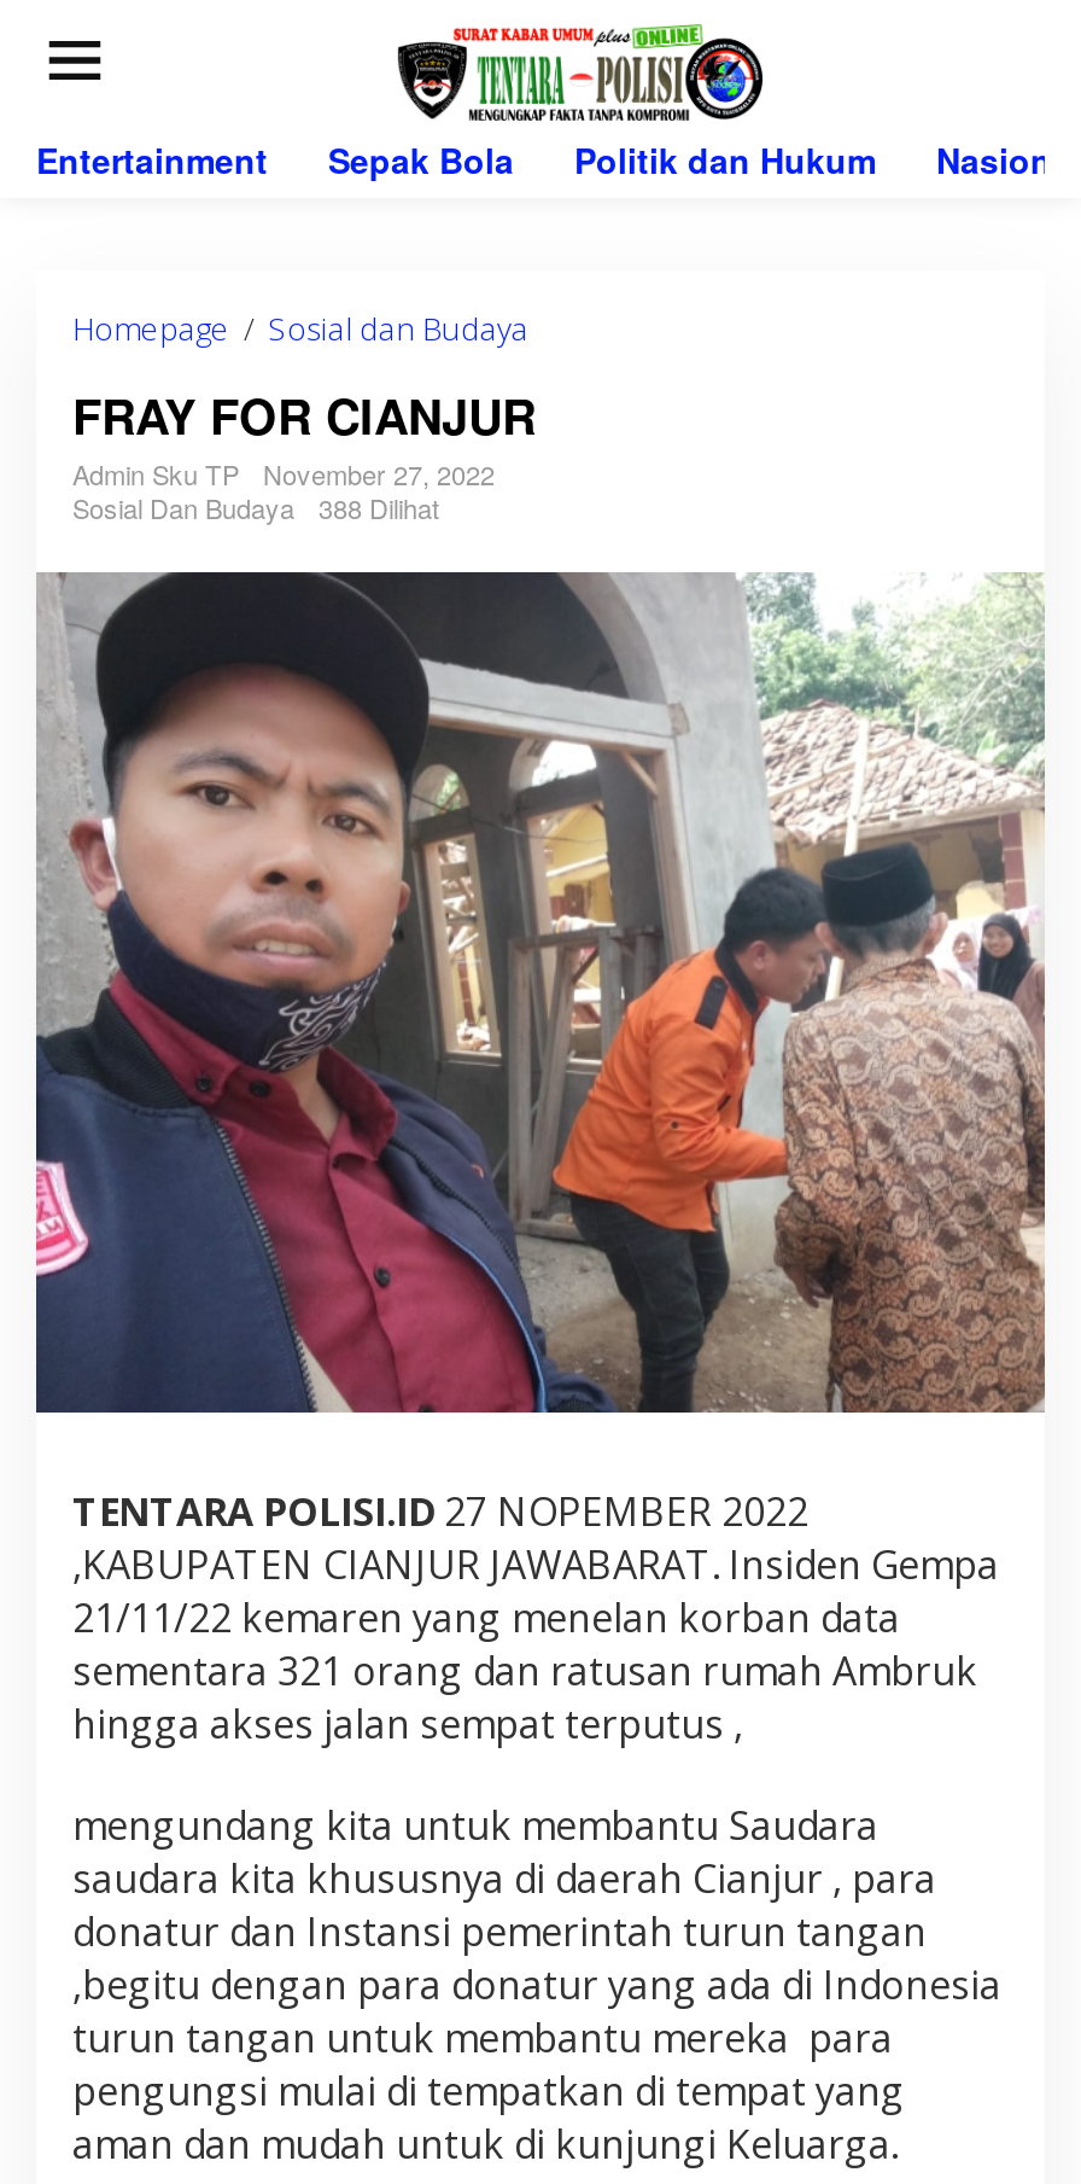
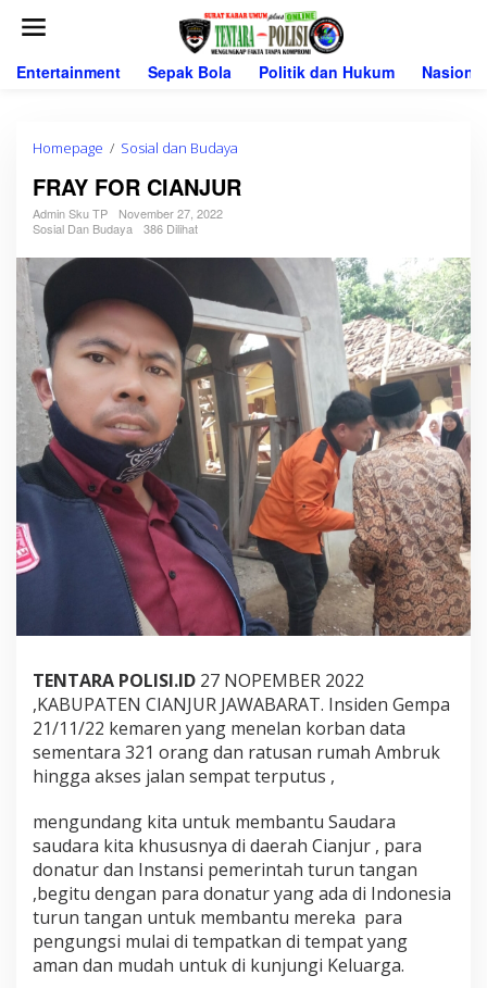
- 388 Dilihat
+ 386 Dilihat
